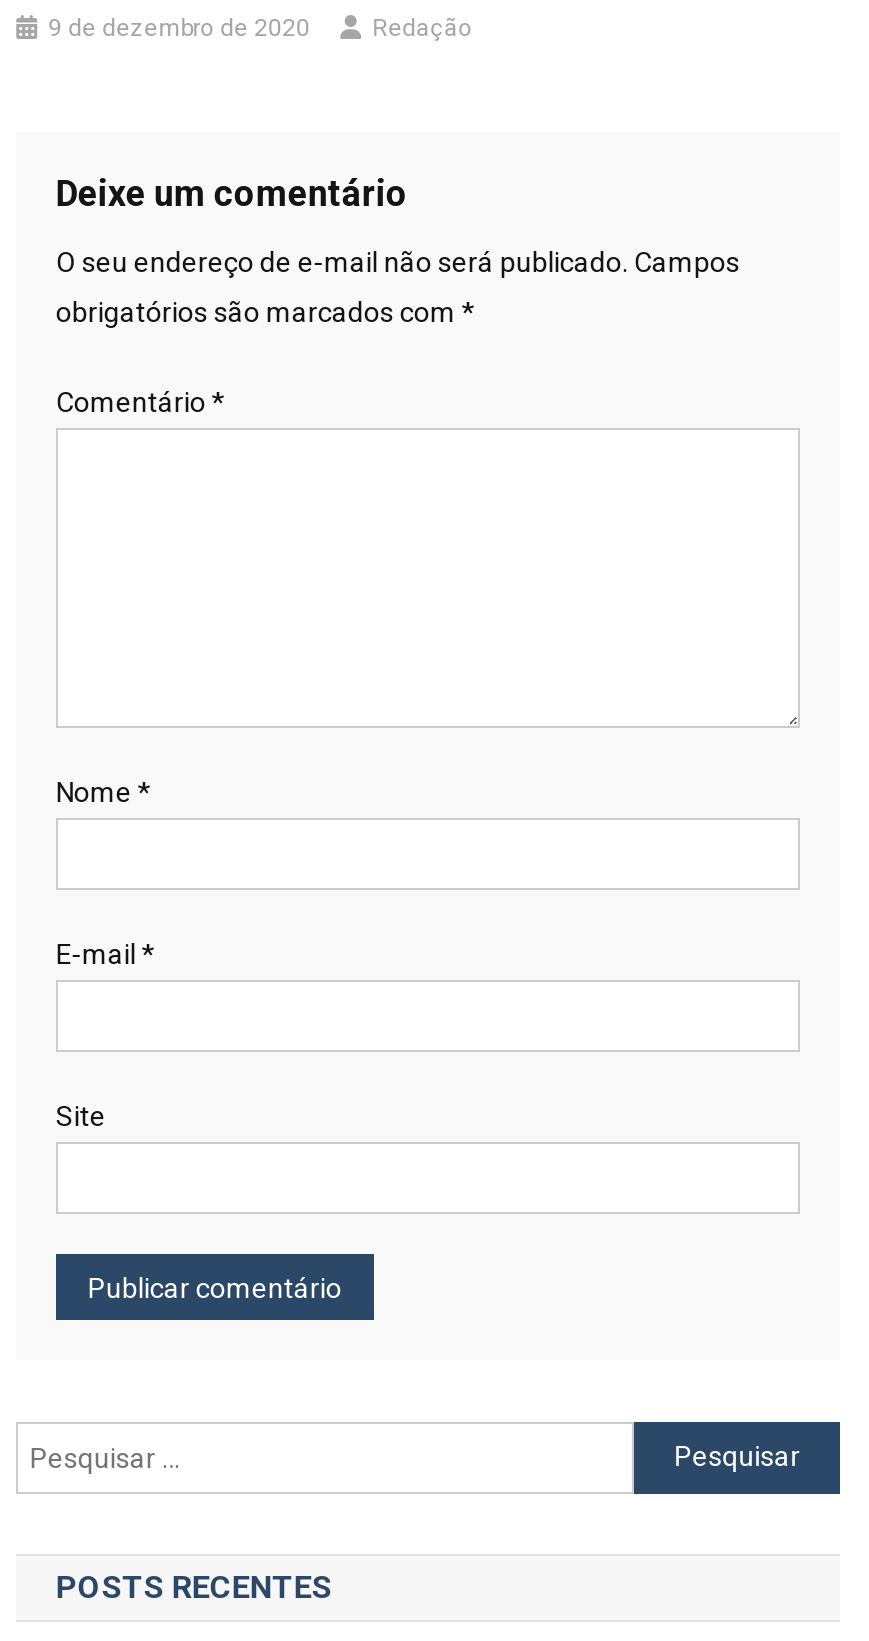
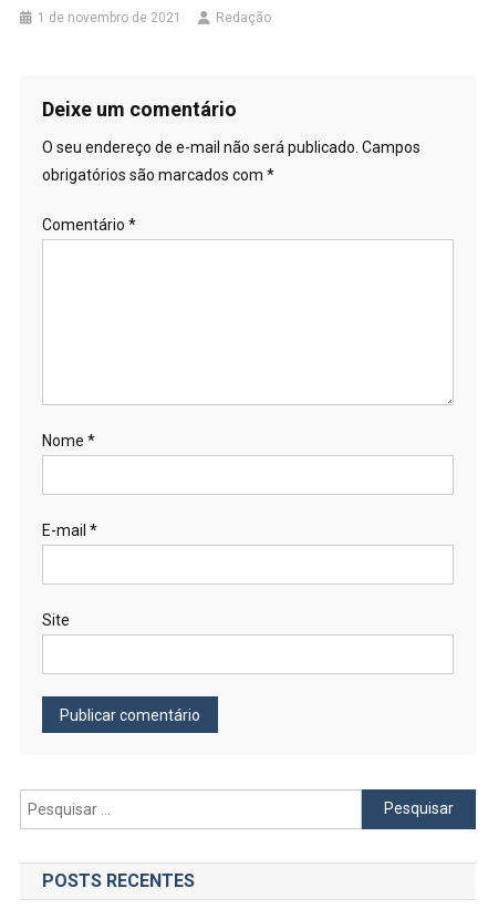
- 9 de dezembro de 2020
+ 1 de novembro de 2021
